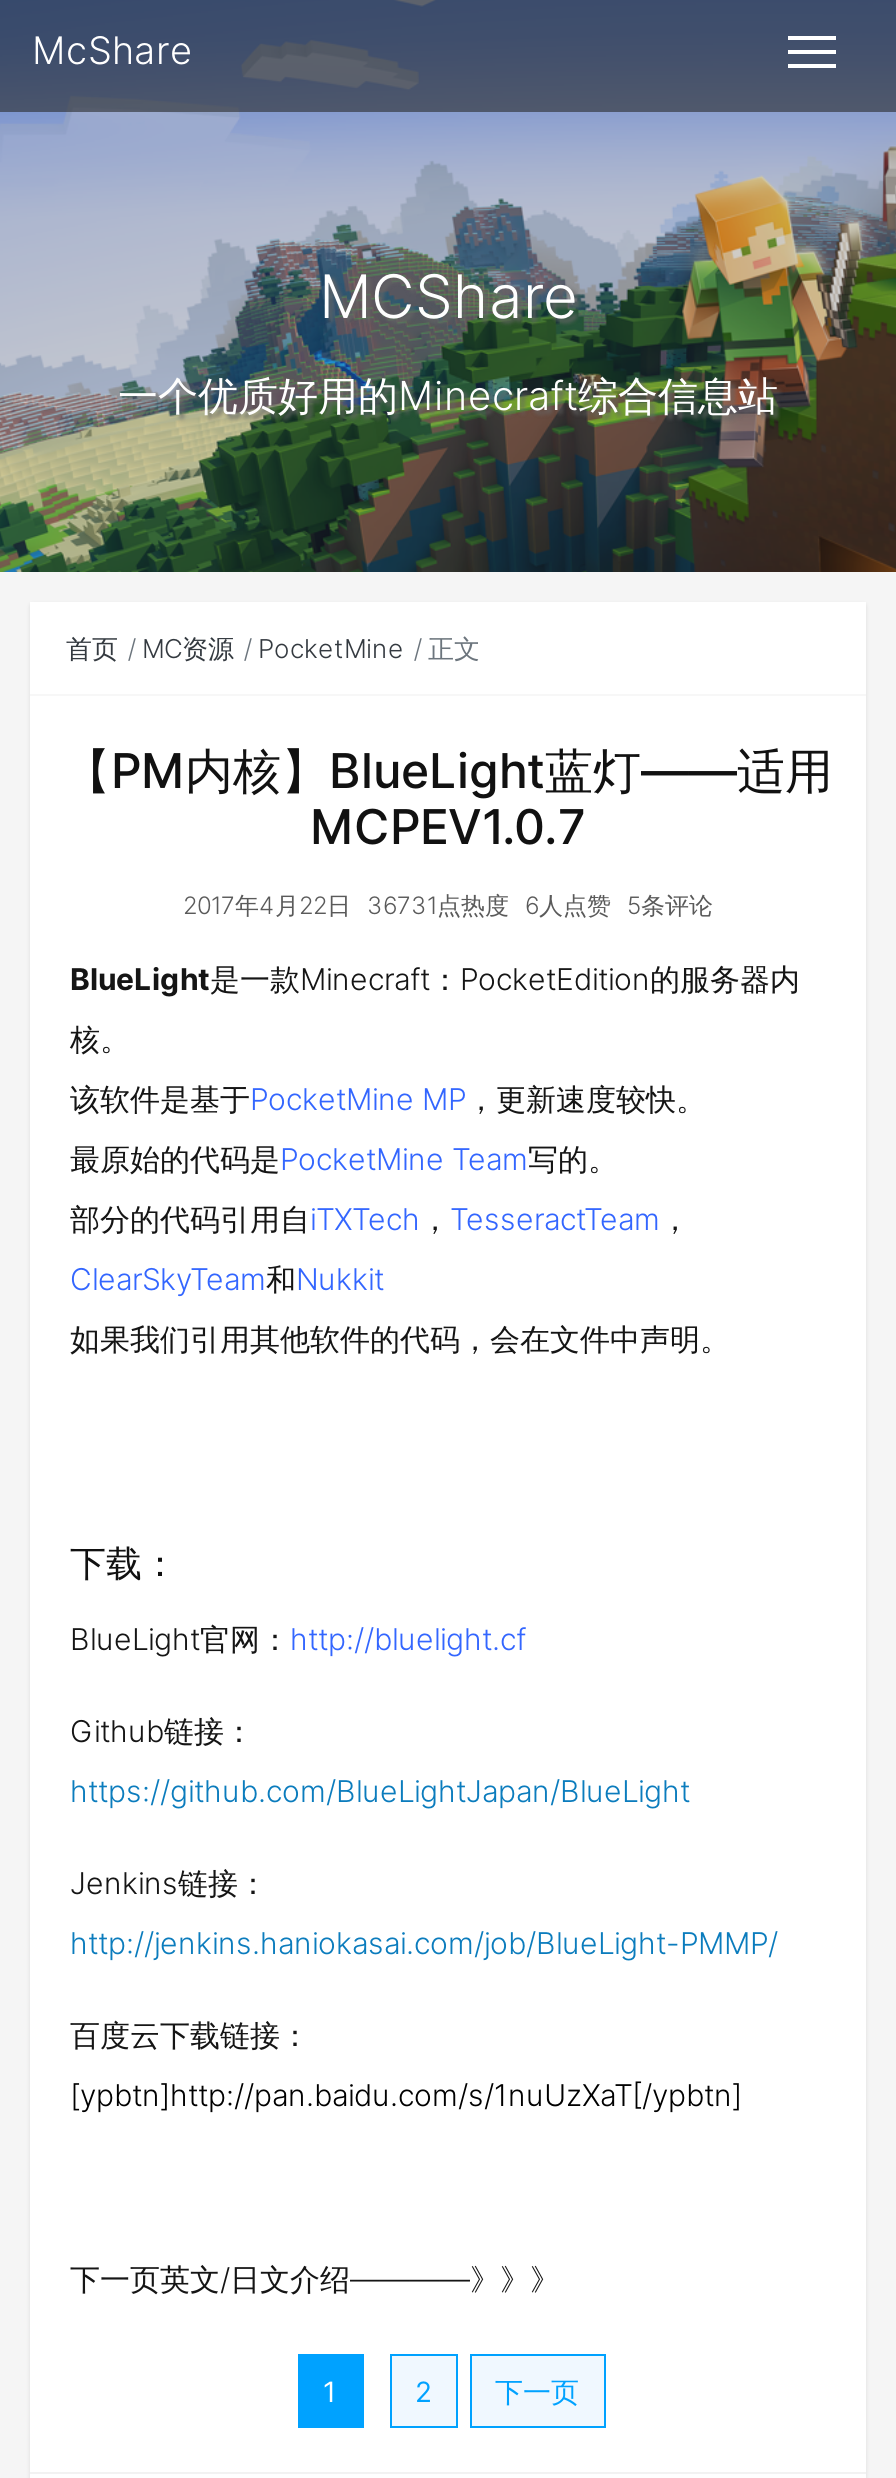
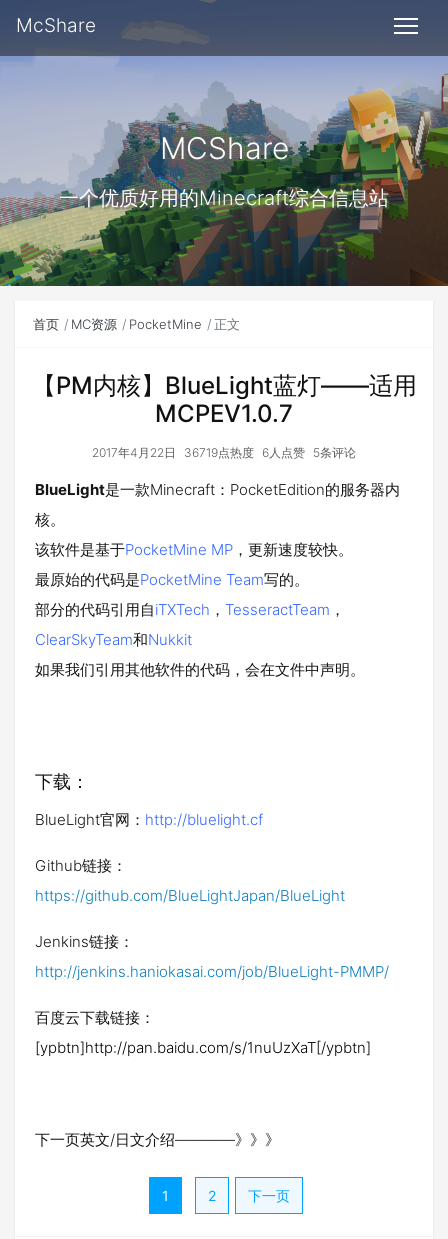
- 2017年4月22日 36731点热度 6人点赞 5条评论
+ 2017年4月22日 36719点热度 6人点赞 5条评论
